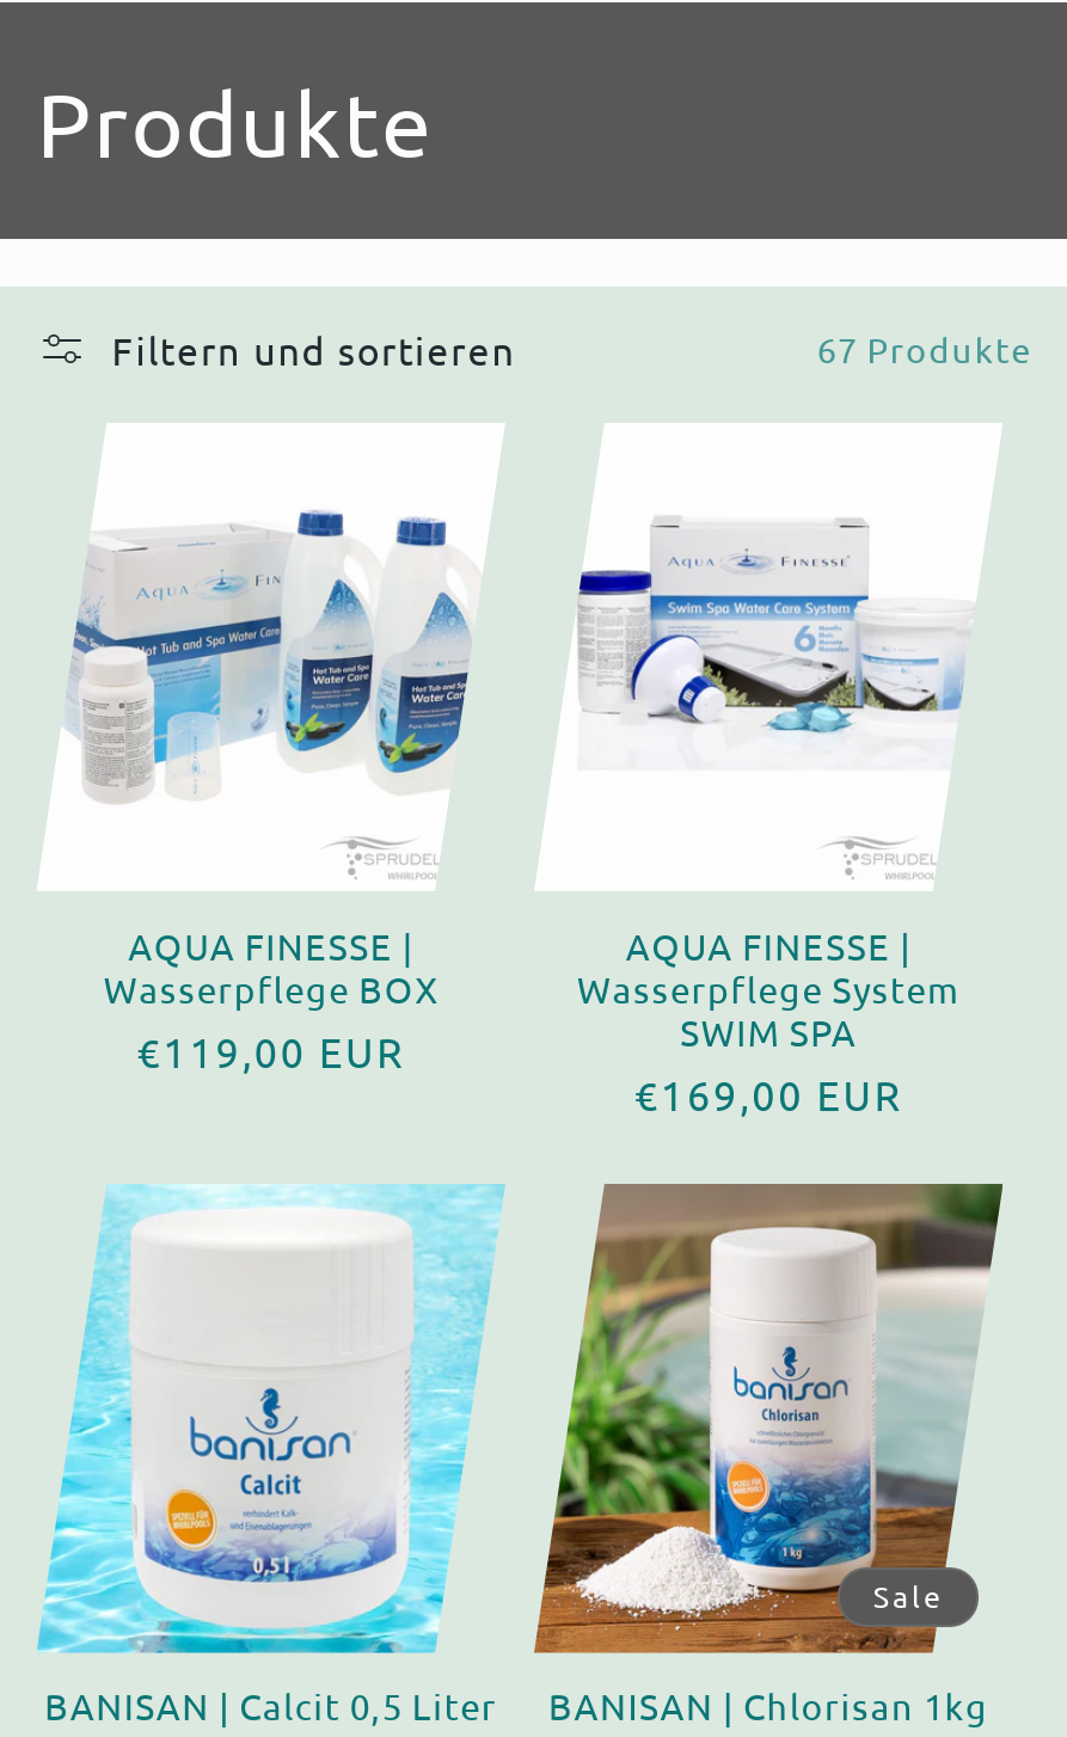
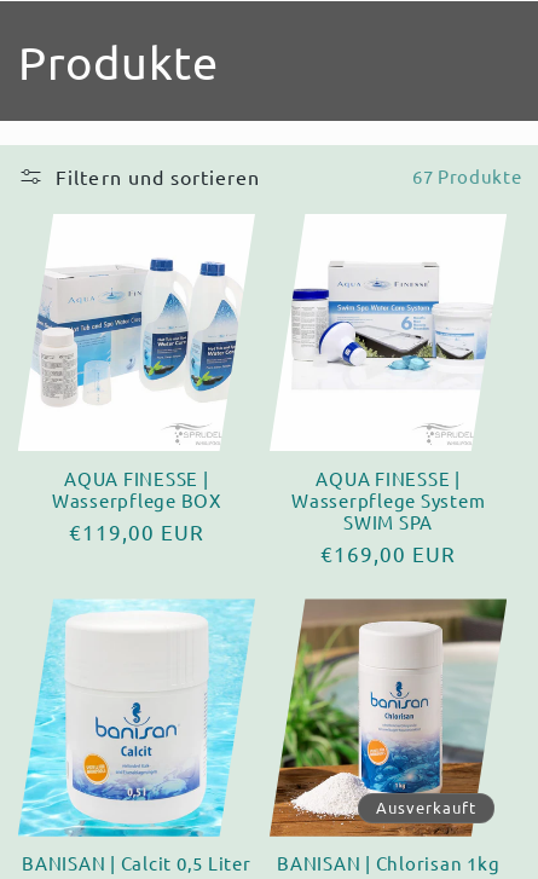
- Sale
+ Ausverkauft
